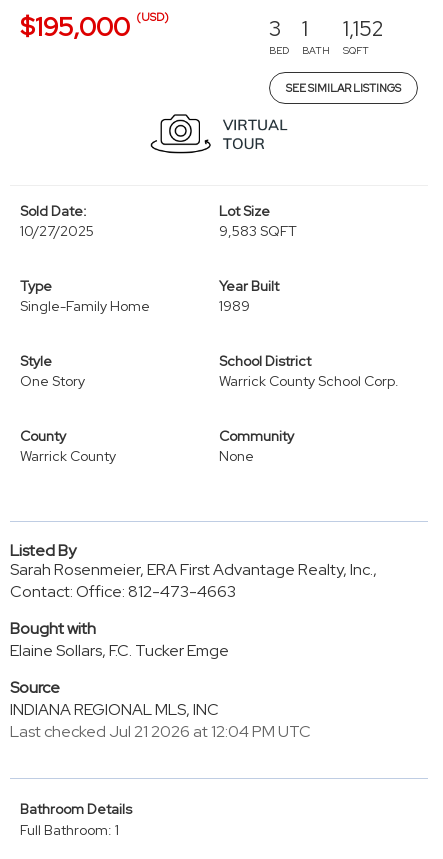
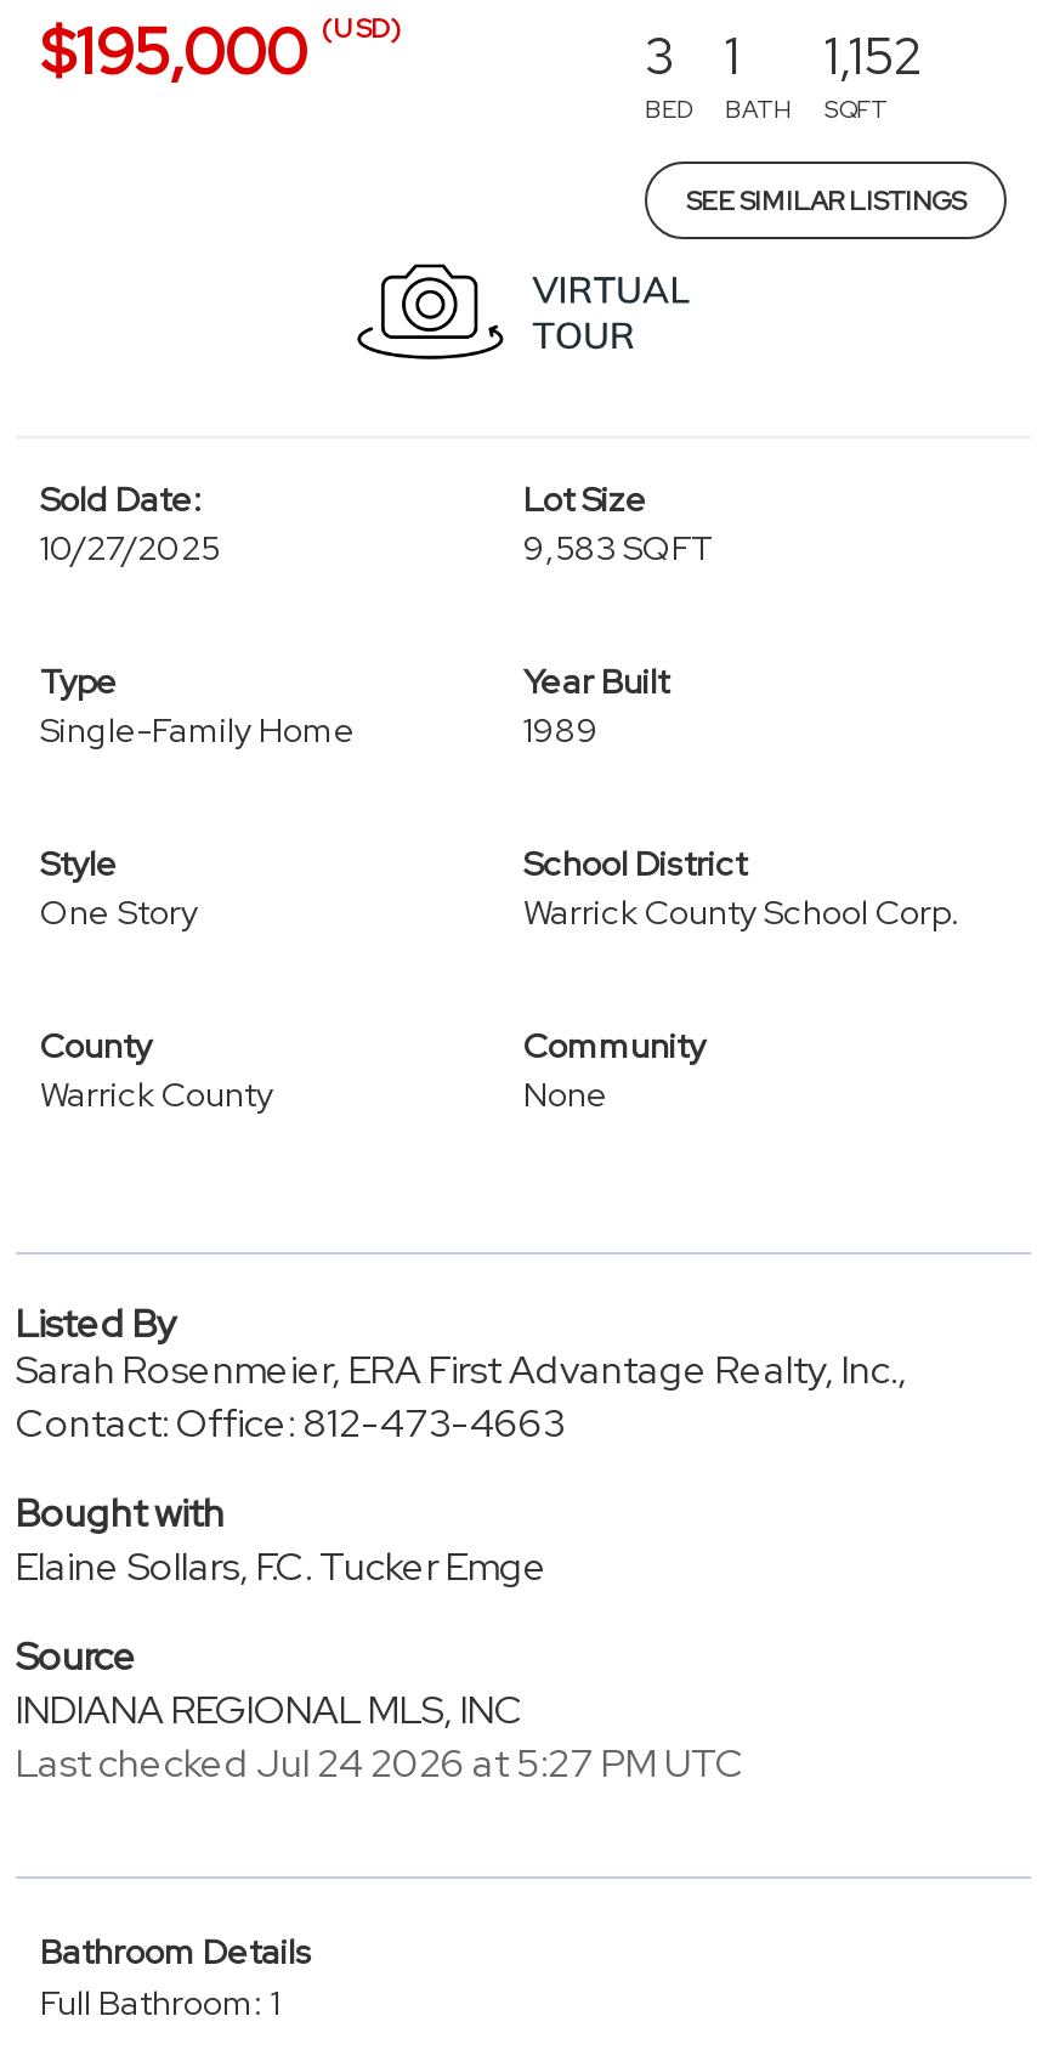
- Last checked Jul 21 2026 at 12:04 PM UTC
+ Last checked Jul 24 2026 at 5:27 PM UTC
